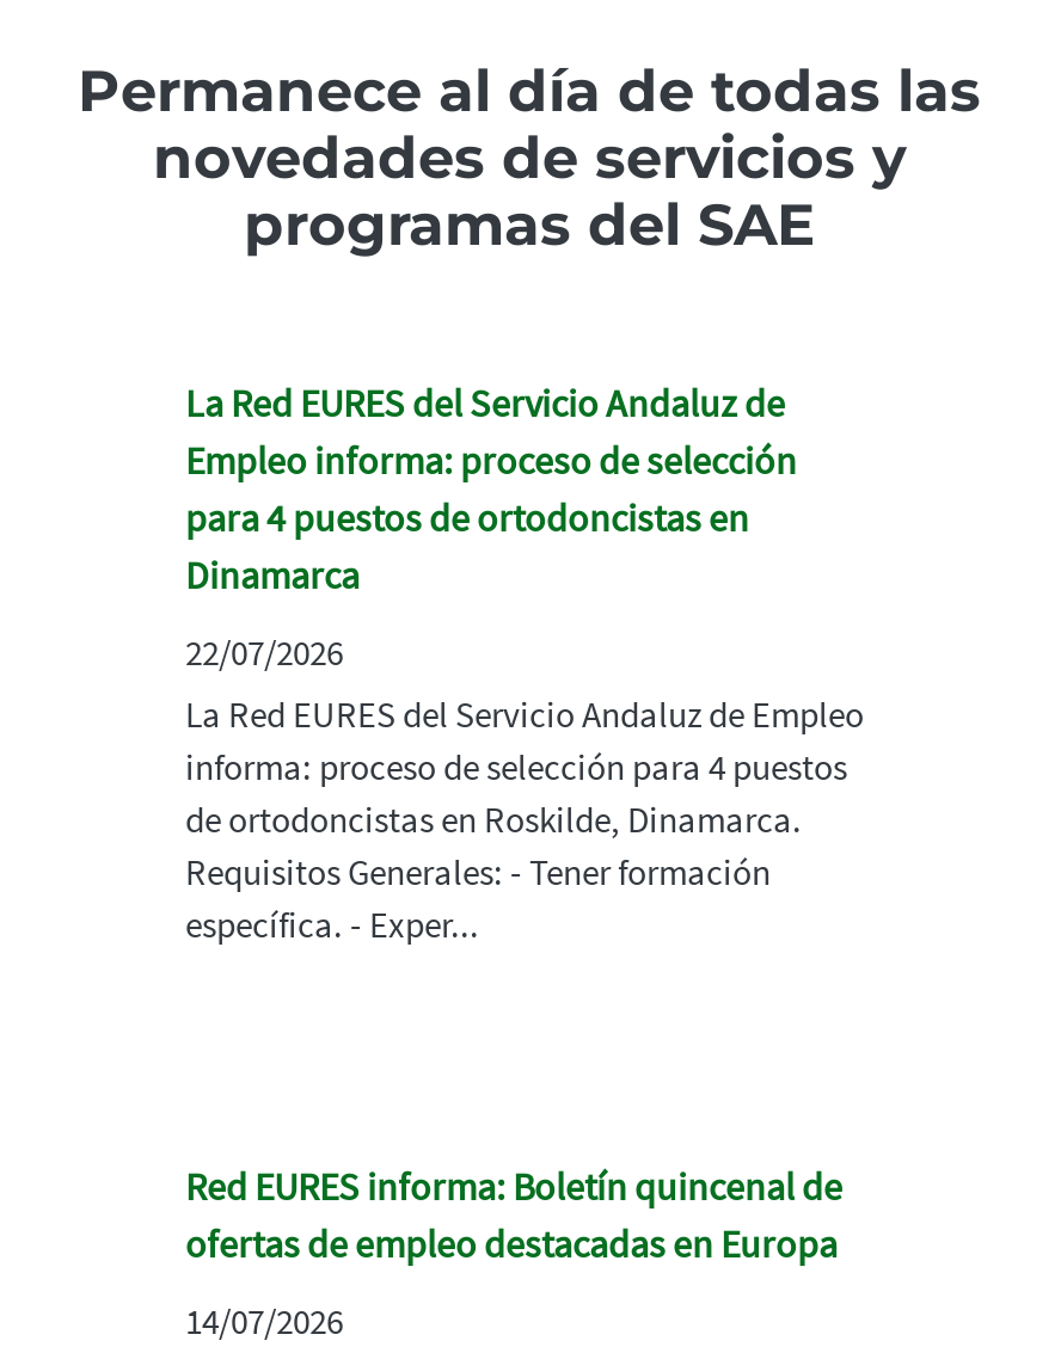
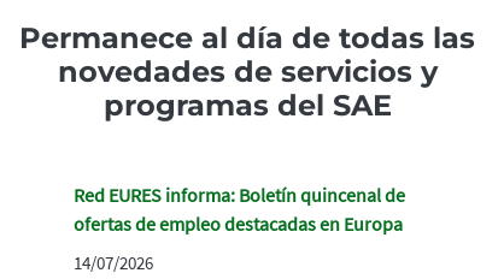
- La Red EURES del Servicio Andaluz de
- Empleo informa: proceso de selección
- para 4 puestos de ortodoncistas en
- Dinamarca
- 22/07/2026
- La Red EURES del Servicio Andaluz de Empleo
- informa: proceso de selección para 4 puestos
- de ortodoncistas en Roskilde, Dinamarca.
- Requisitos Generales: - Tener formación
- específica. - Exper...
